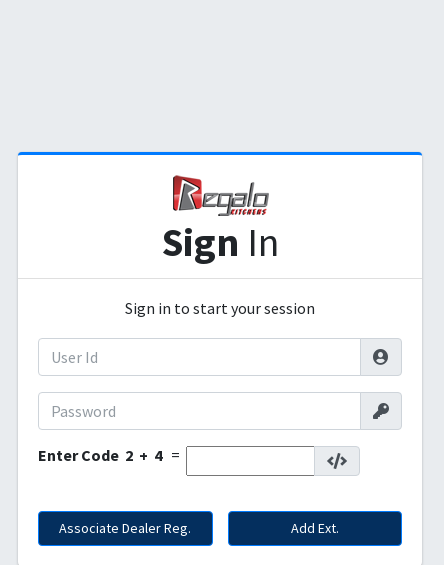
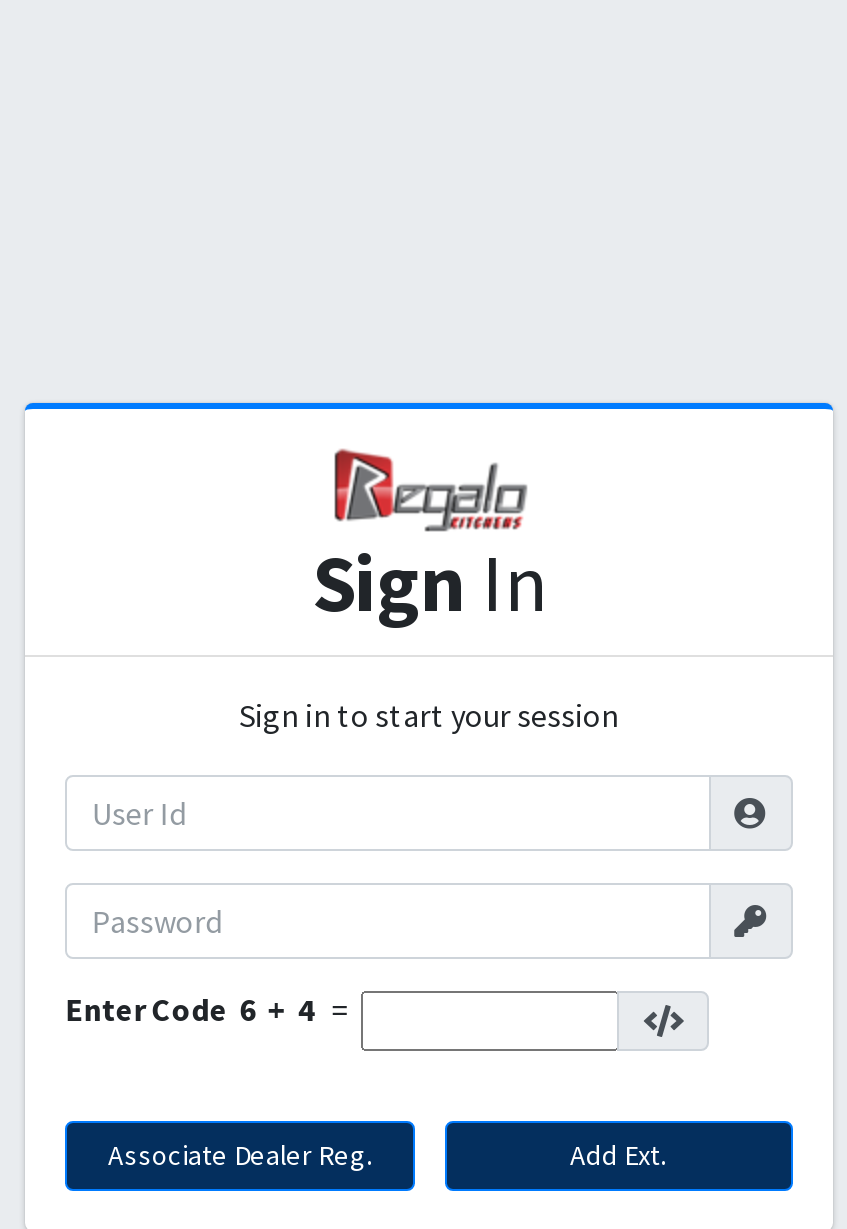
- Enter Code 2 + 4 =
+ Enter Code 6 + 4 =
